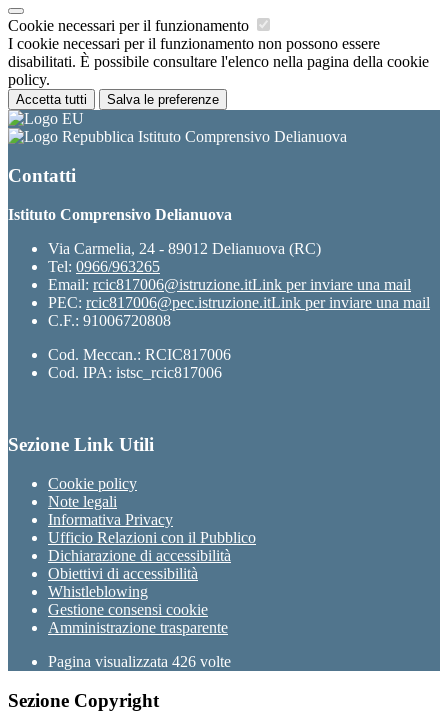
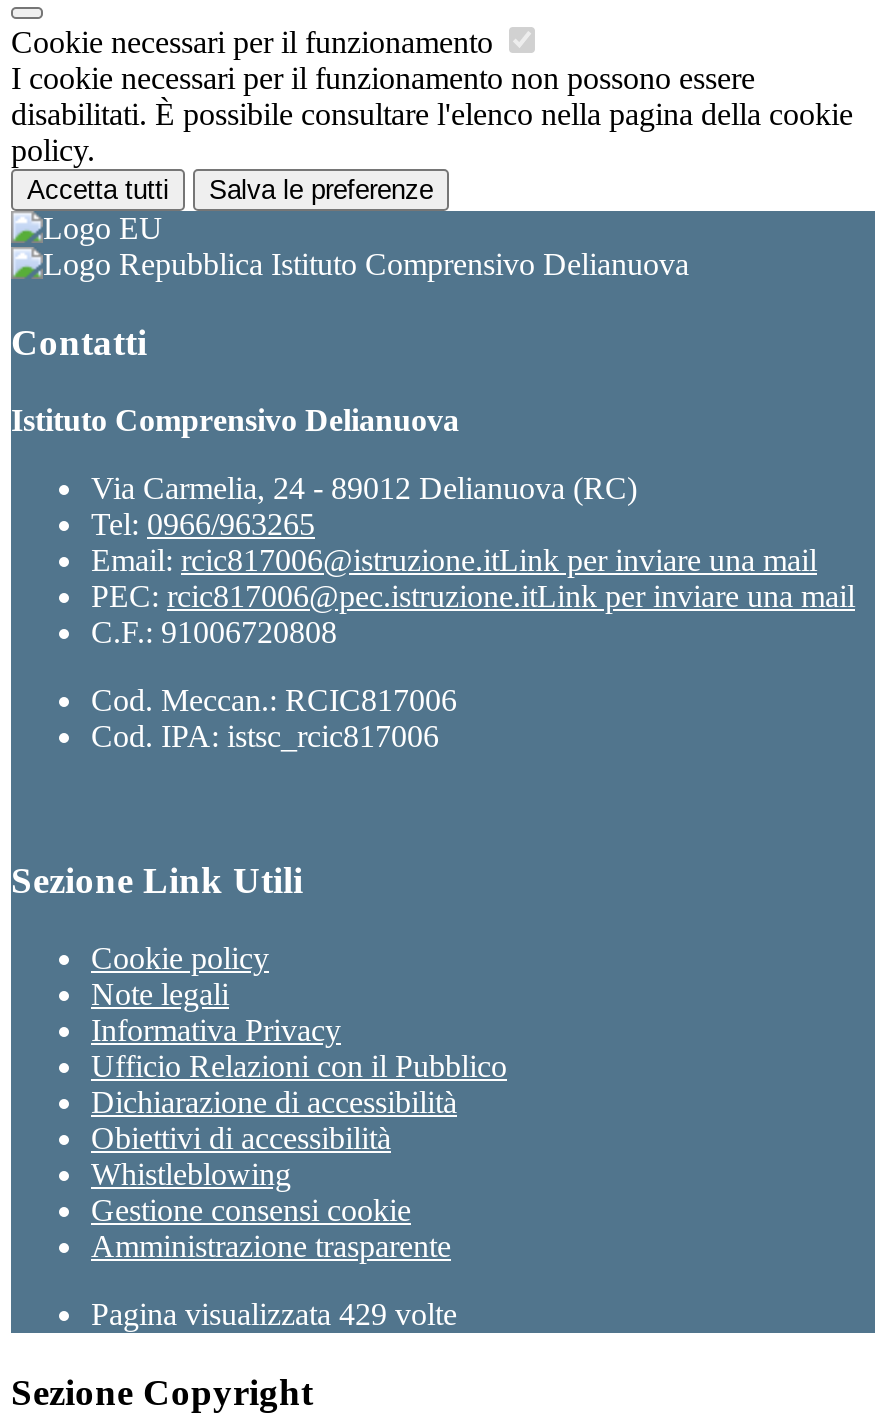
- Pagina visualizzata 426 volte
+ Pagina visualizzata 429 volte
